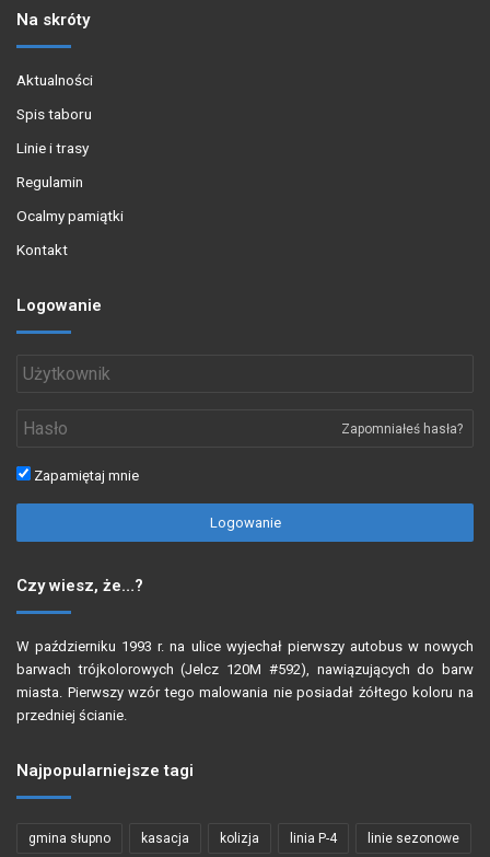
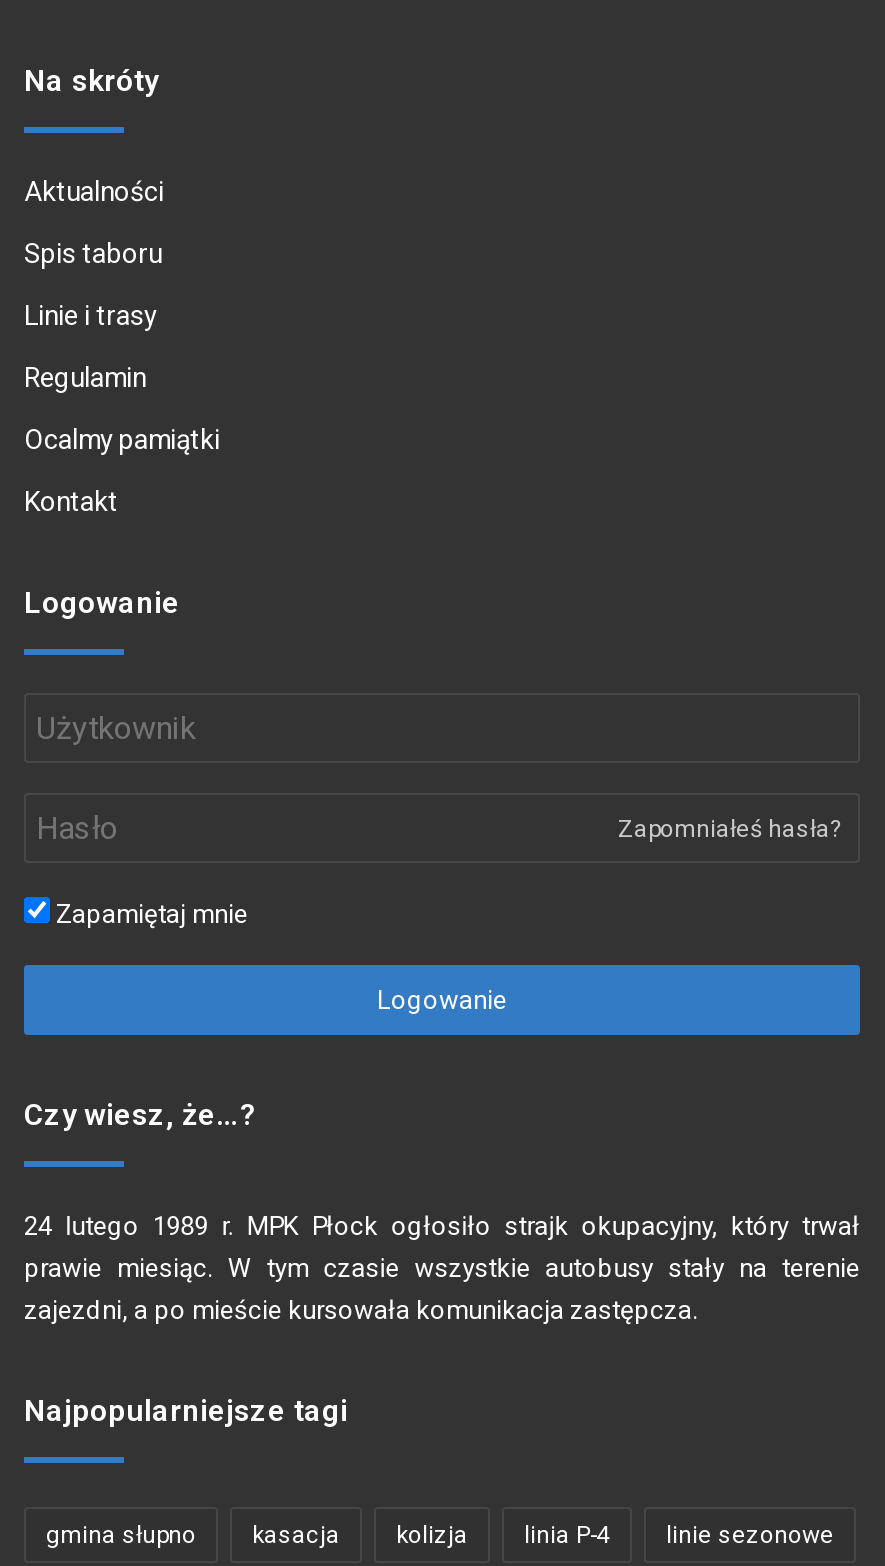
- W październiku 1993 r. na ulice wyjechał pierwszy autobus w nowych
- barwach trójkolorowych (Jelcz 120M #592), nawiązujących do barw
- miasta. Pierwszy wzór tego malowania nie posiadał żółtego koloru na
- przedniej ścianie.
+ 24 lutego 1989 r. MPK Płock ogłosiło strajk okupacyjny, który trwał
+ prawie miesiąc. W tym czasie wszystkie autobusy stały na terenie
+ zajezdni, a po mieście kursowała komunikacja zastępcza.
